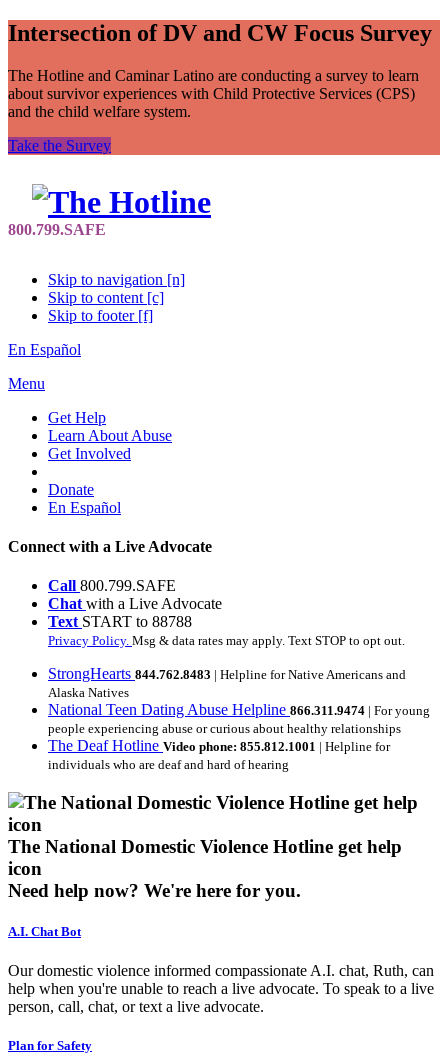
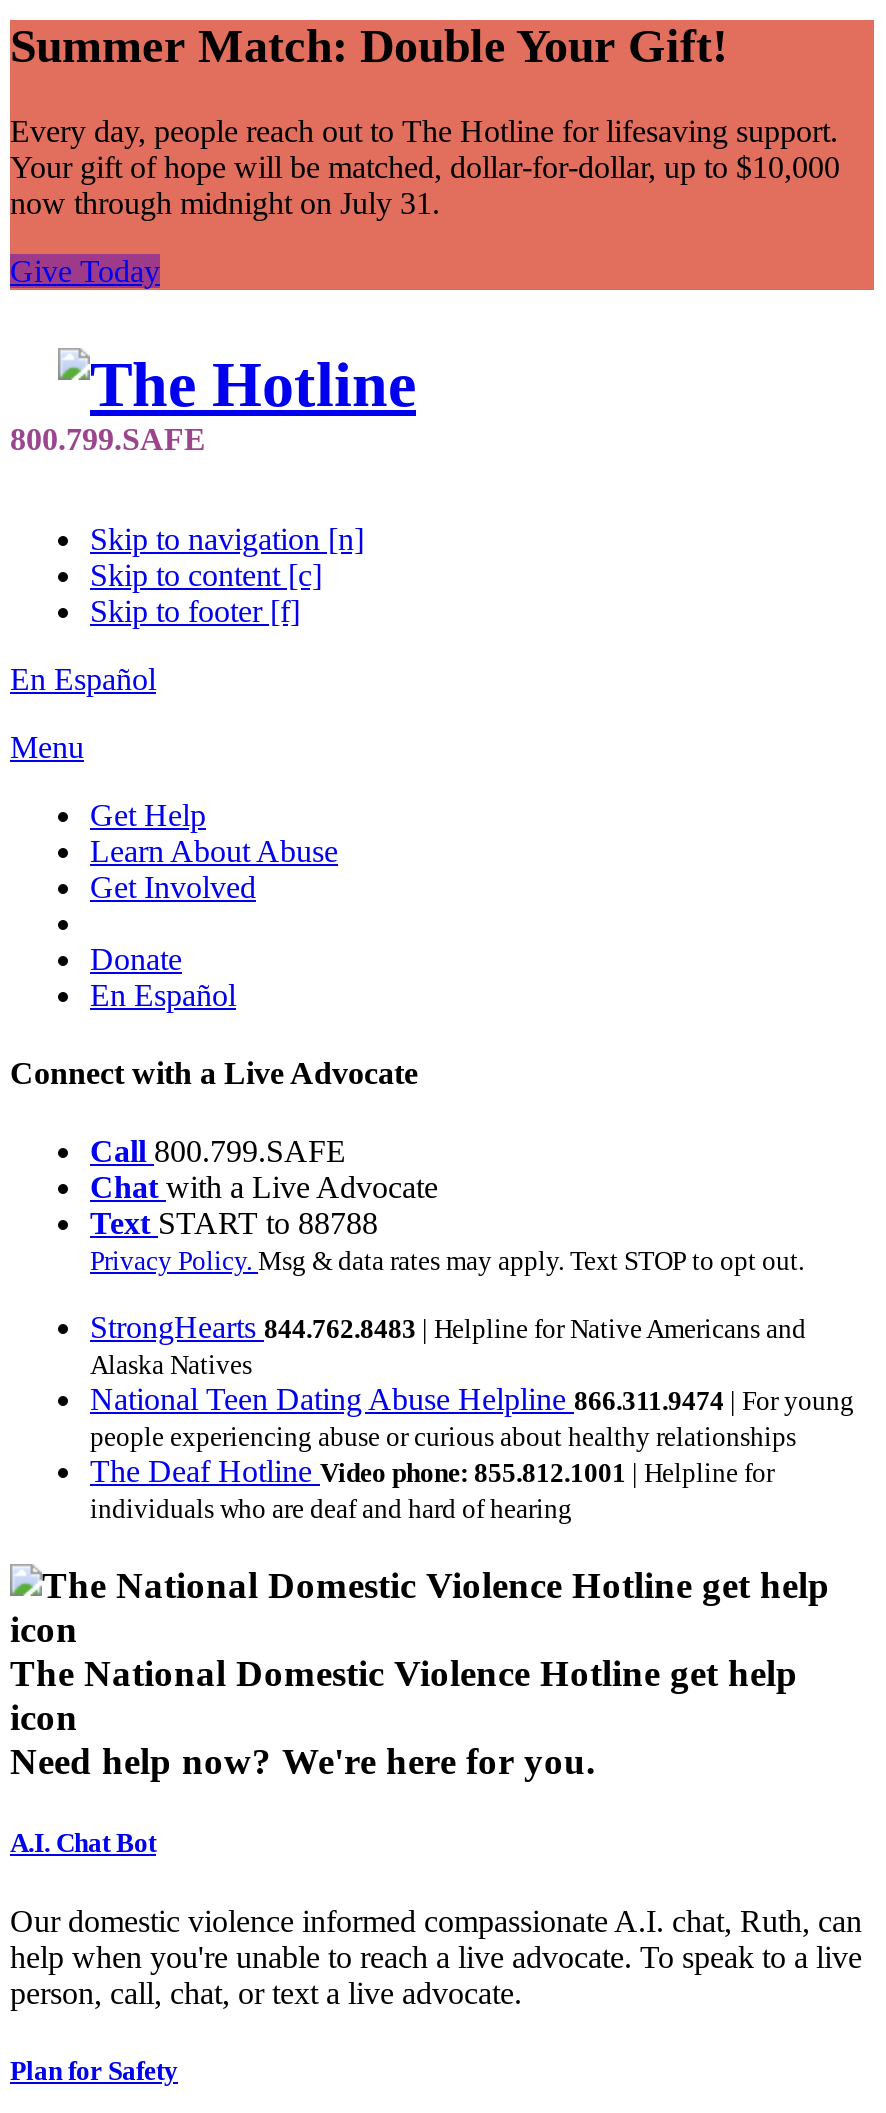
- Intersection of DV and CW Focus Survey
+ Summer Match: Double Your Gift!

- The Hotline and Caminar Latino are conducting a survey to learn
- about survivor experiences with Child Protective Services (CPS)
- and the child welfare system.
+ Every day, people reach out to The Hotline for lifesaving support.
+ Your gift of hope will be matched, dollar-for-dollar, up to $10,000
+ now through midnight on July 31.

- Take the Survey
+ Give Today
